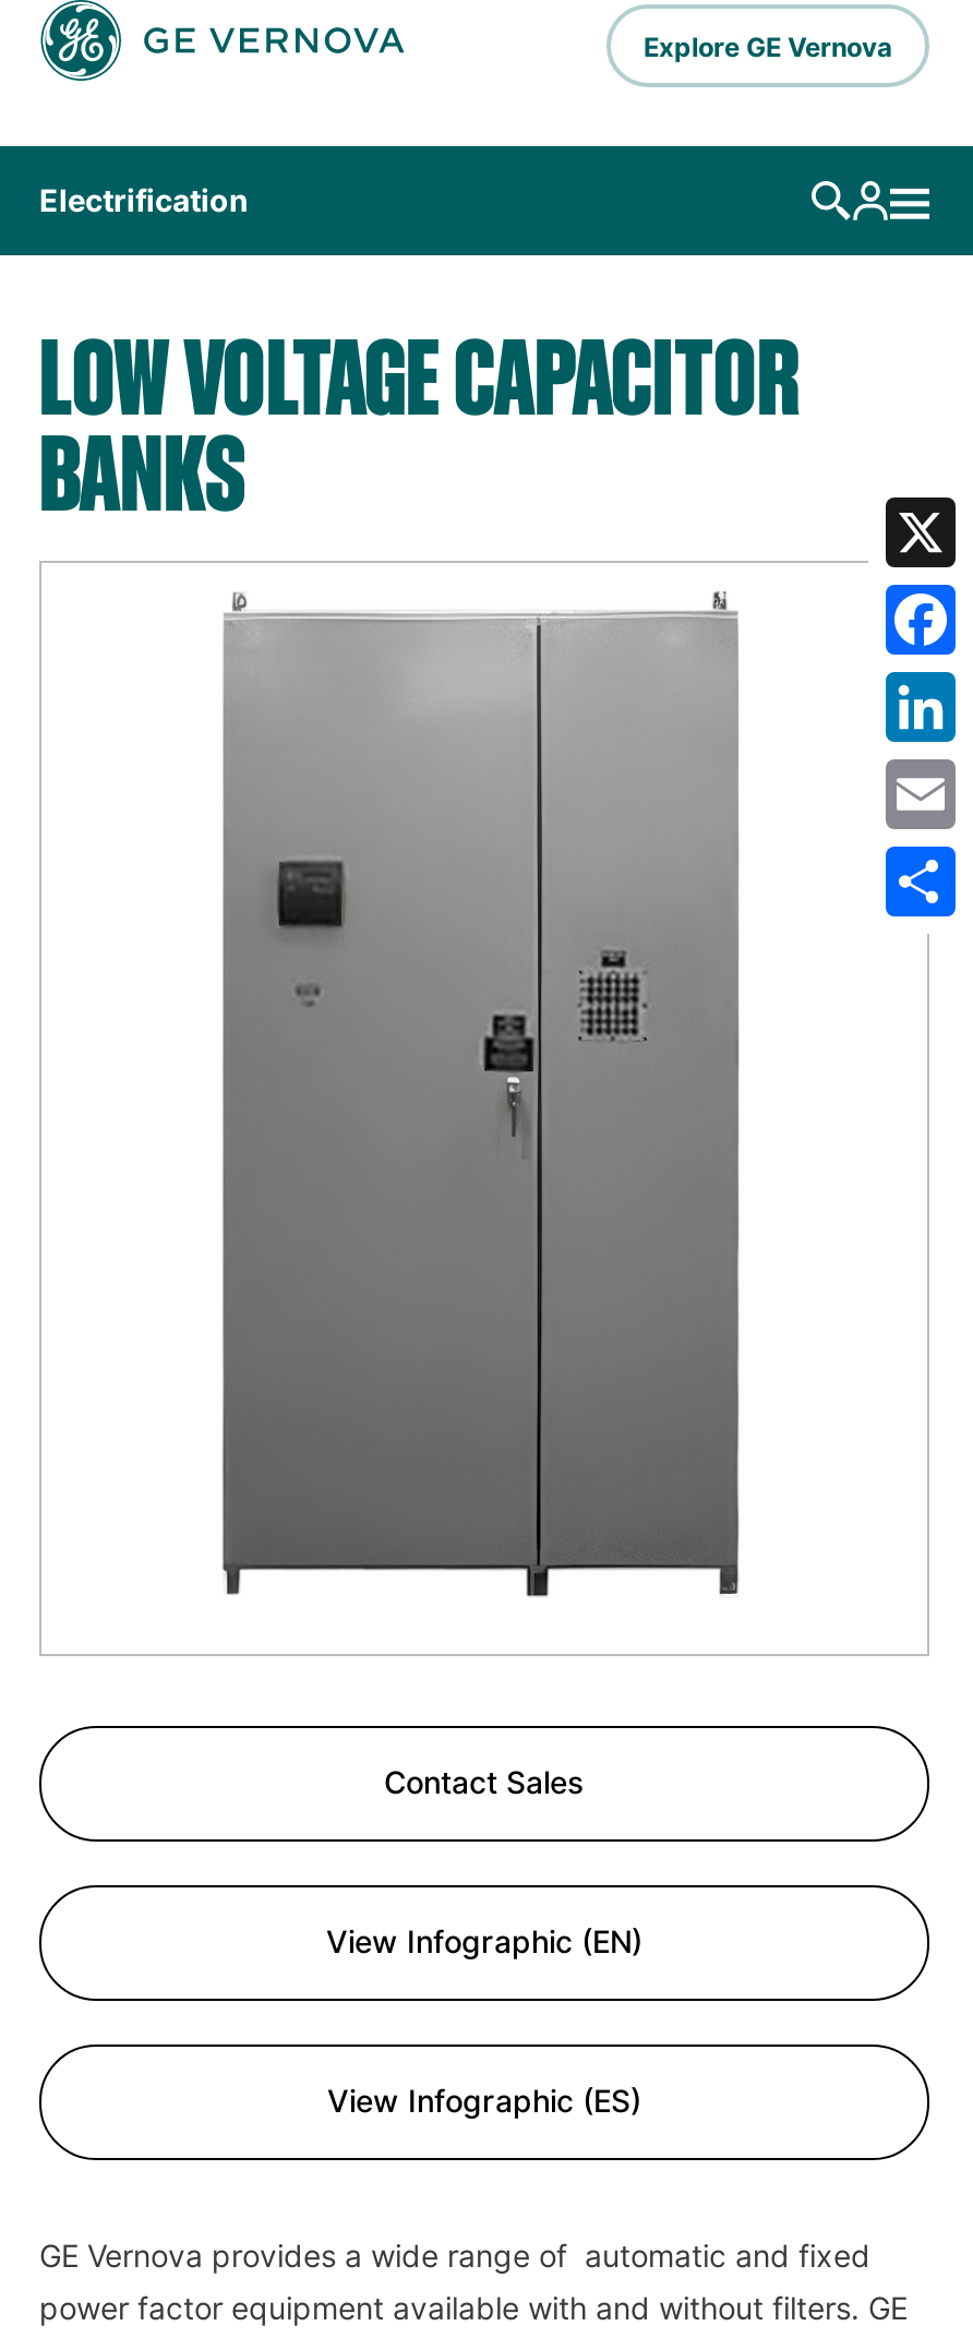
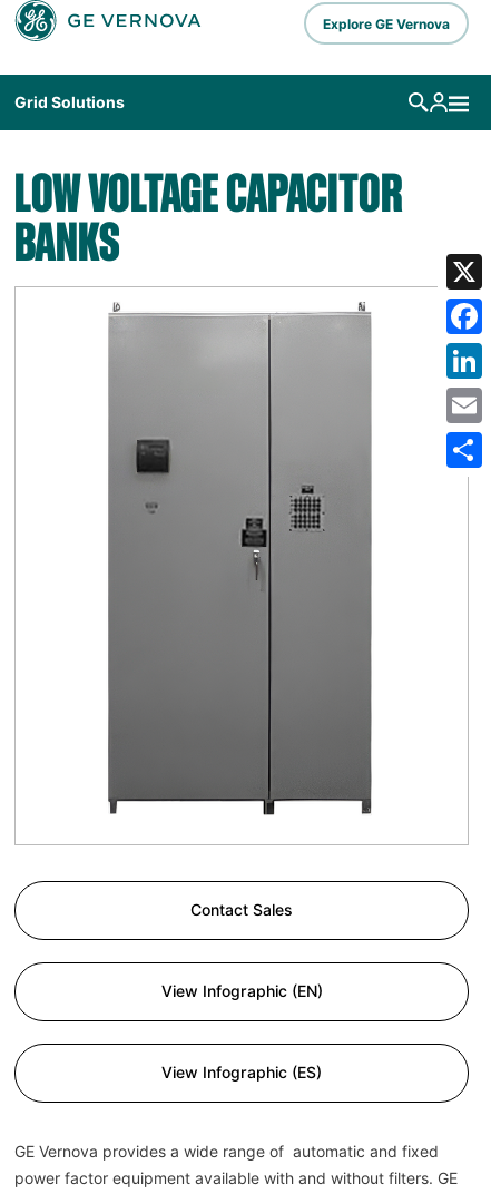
- Electrification
+ Grid Solutions
